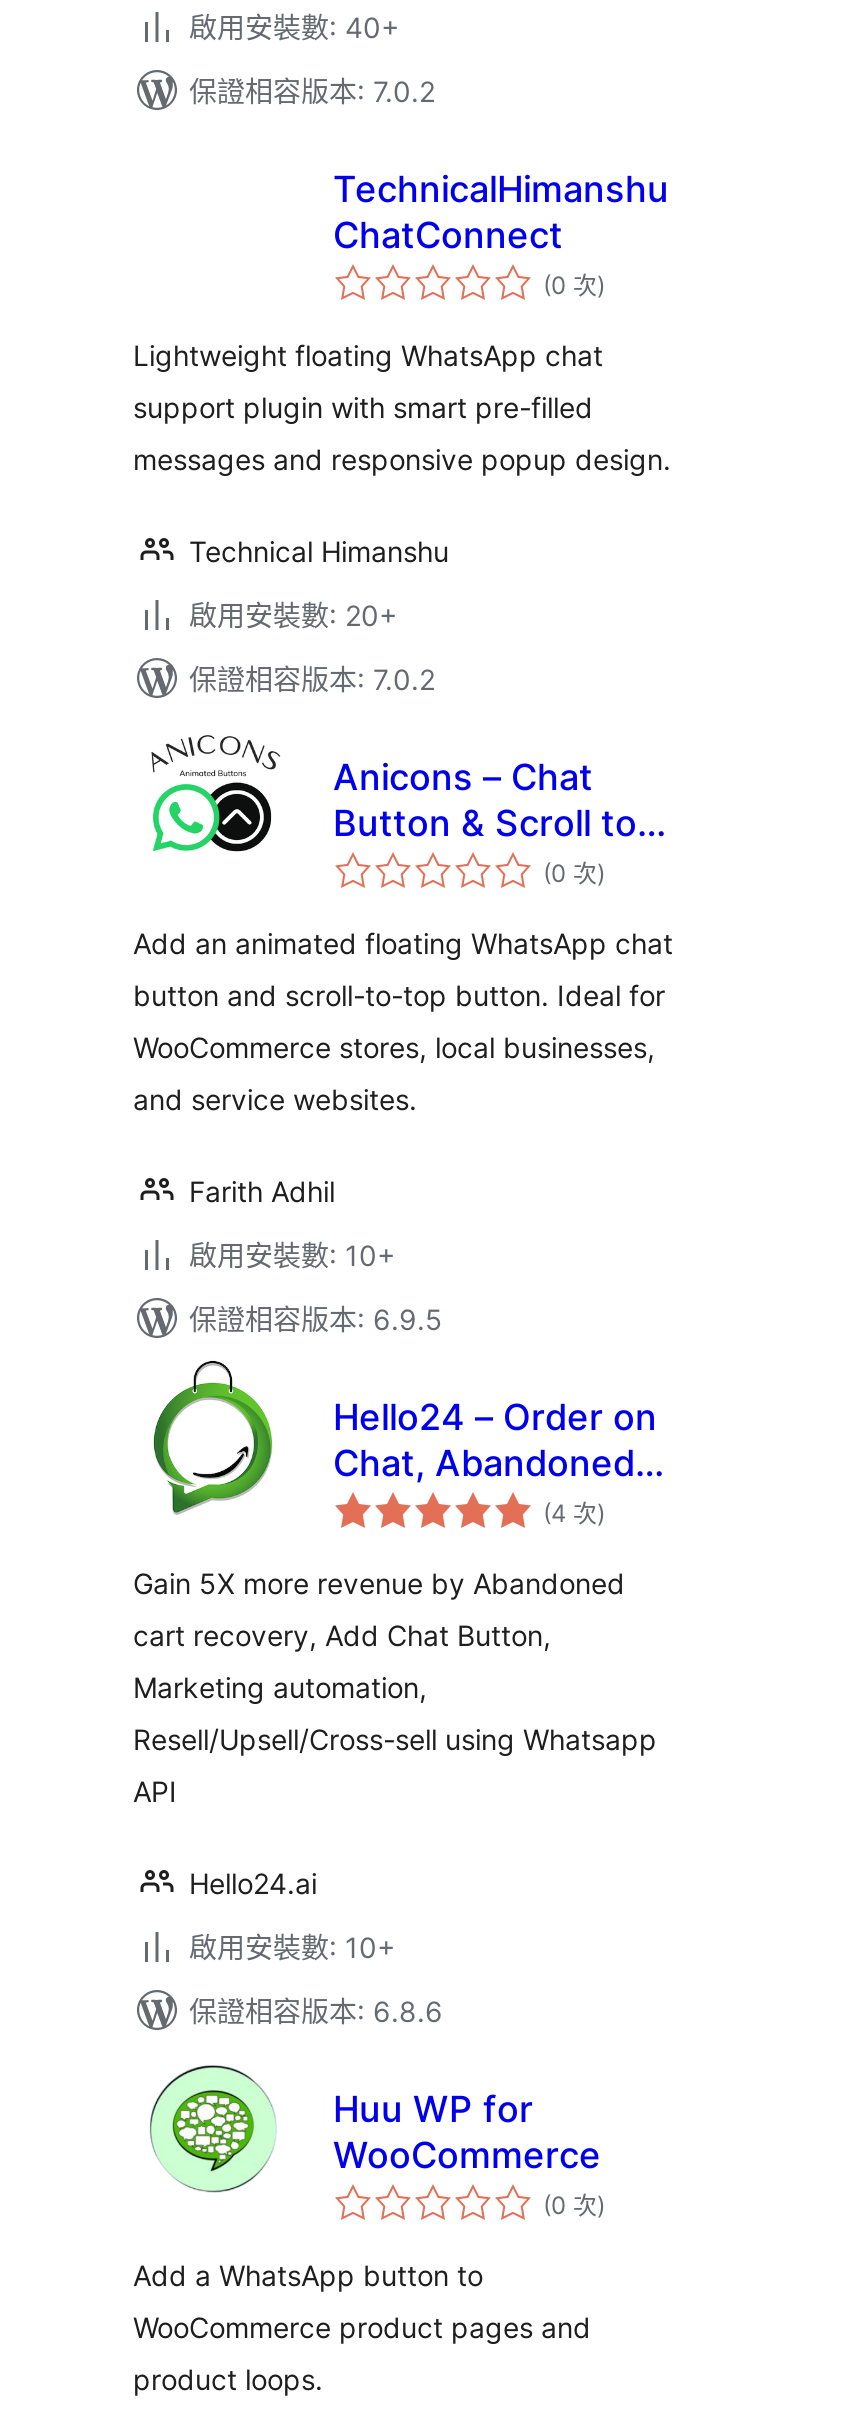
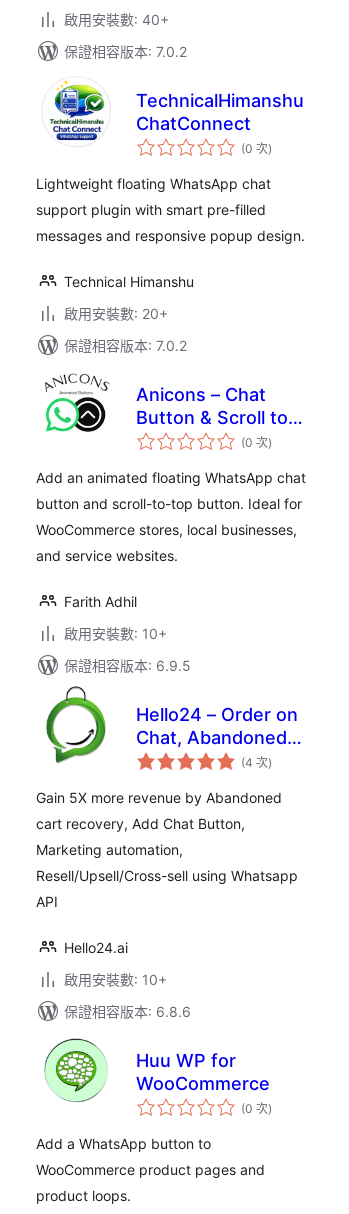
+ [image]
